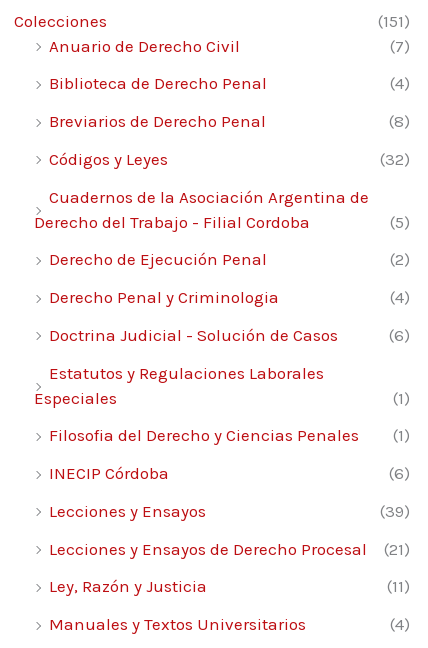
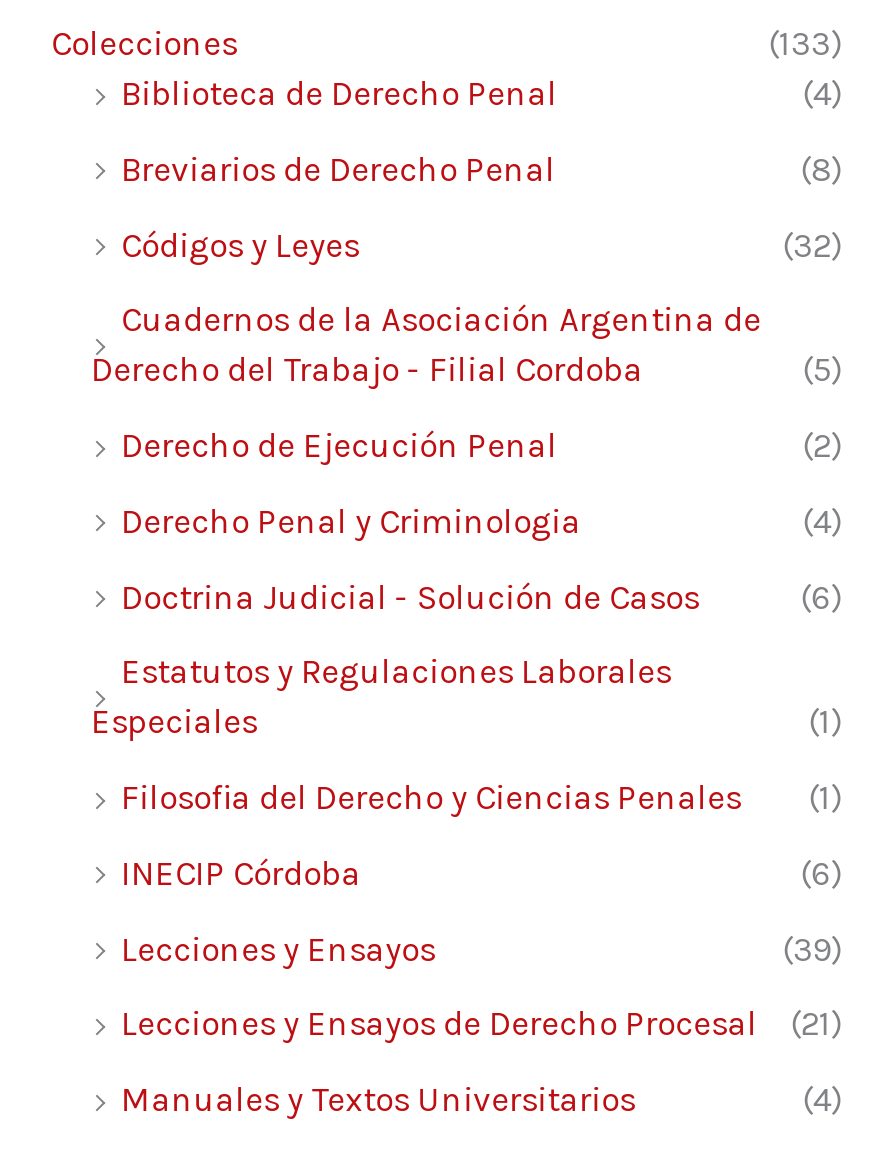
- (151)
- Anuario de Derecho Civil
- (7)
+ (133)

- Ley, Razón y Justicia
- (11)
